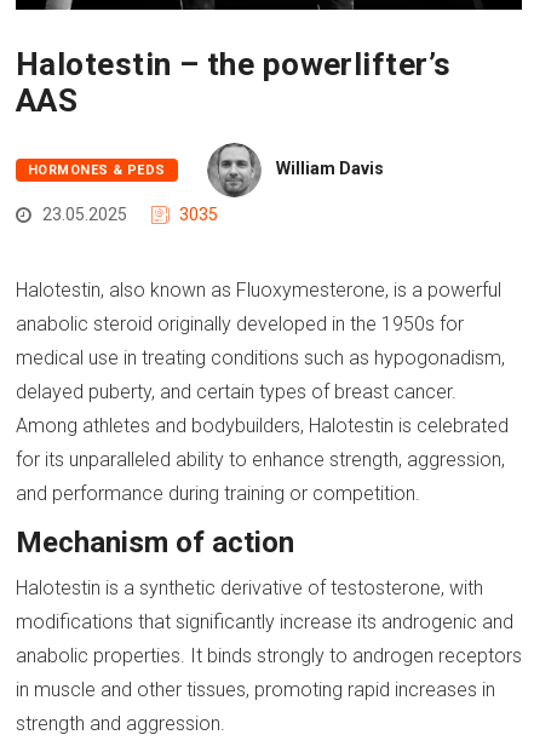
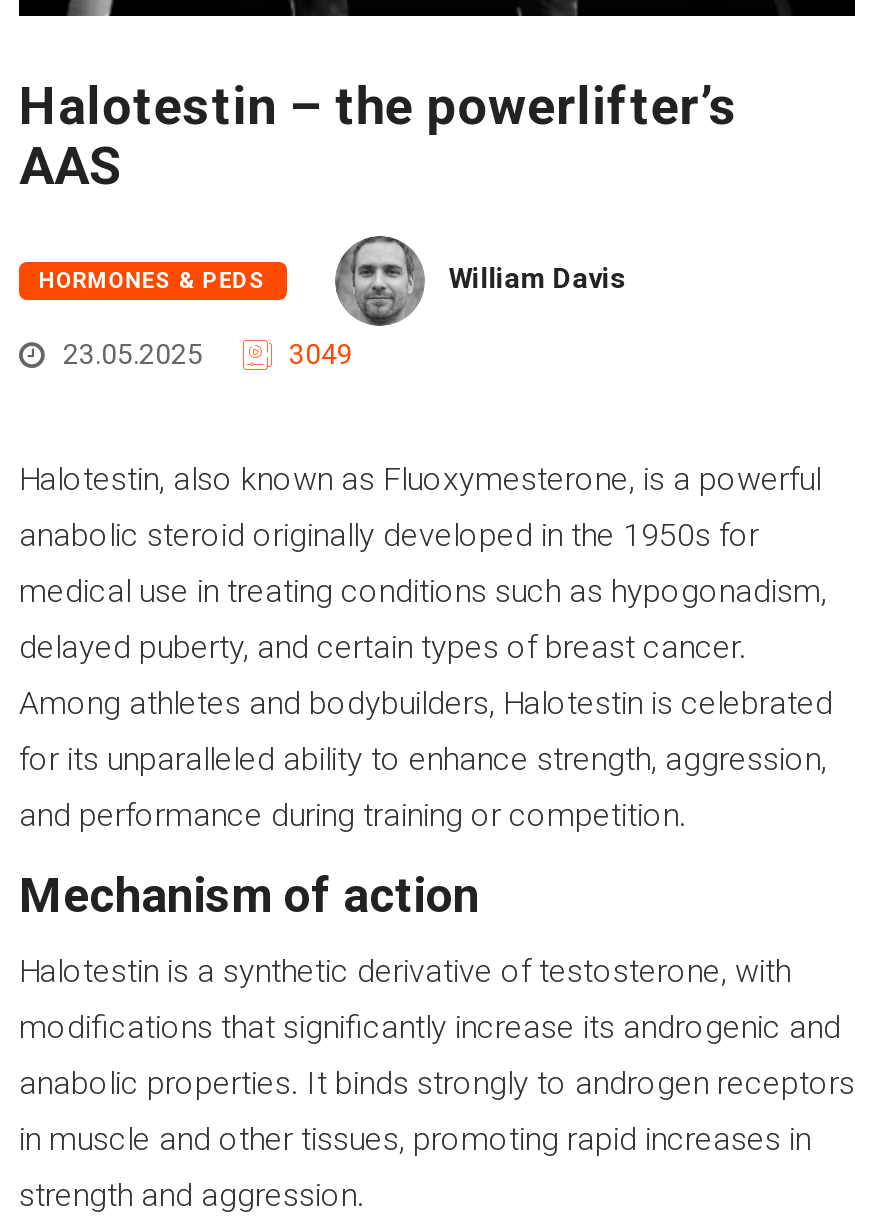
- 3035
+ 3049
